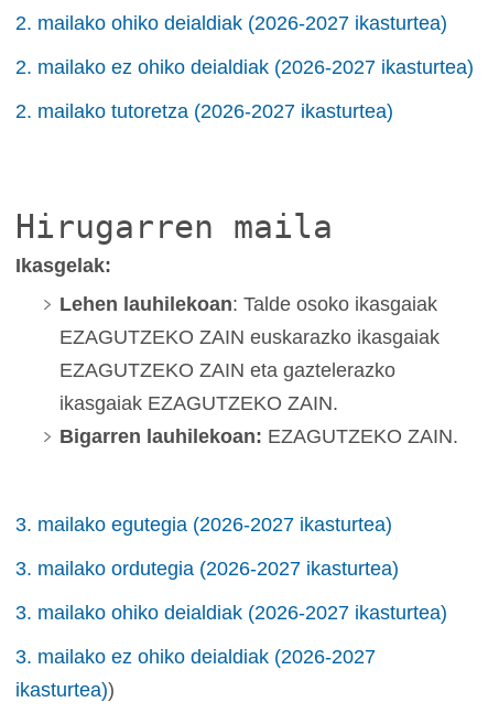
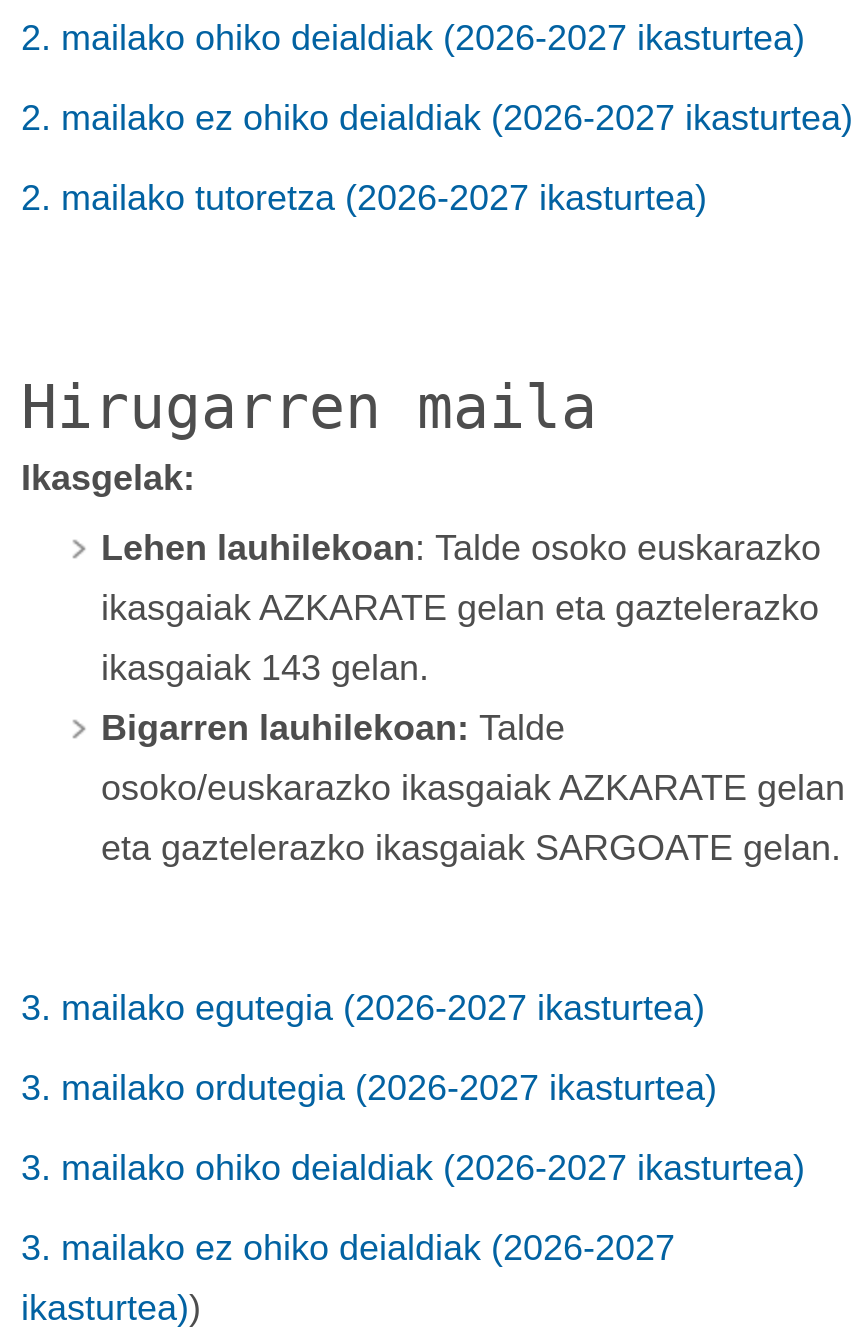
- Lehen lauhilekoan: Talde osoko ikasgaiak
- EZAGUTZEKO ZAIN euskarazko ikasgaiak
- EZAGUTZEKO ZAIN eta gaztelerazko
- ikasgaiak EZAGUTZEKO ZAIN.
- Bigarren lauhilekoan: EZAGUTZEKO ZAIN.
+ Lehen lauhilekoan: Talde osoko euskarazko
+ ikasgaiak AZKARATE gelan eta gaztelerazko
+ ikasgaiak 143 gelan.
+ Bigarren lauhilekoan: Talde
+ osoko/euskarazko ikasgaiak AZKARATE gelan
+ eta gaztelerazko ikasgaiak SARGOATE gelan.
